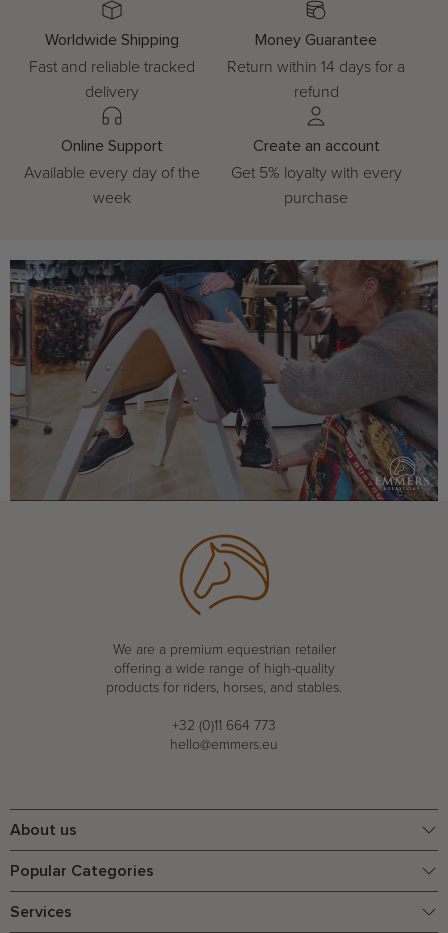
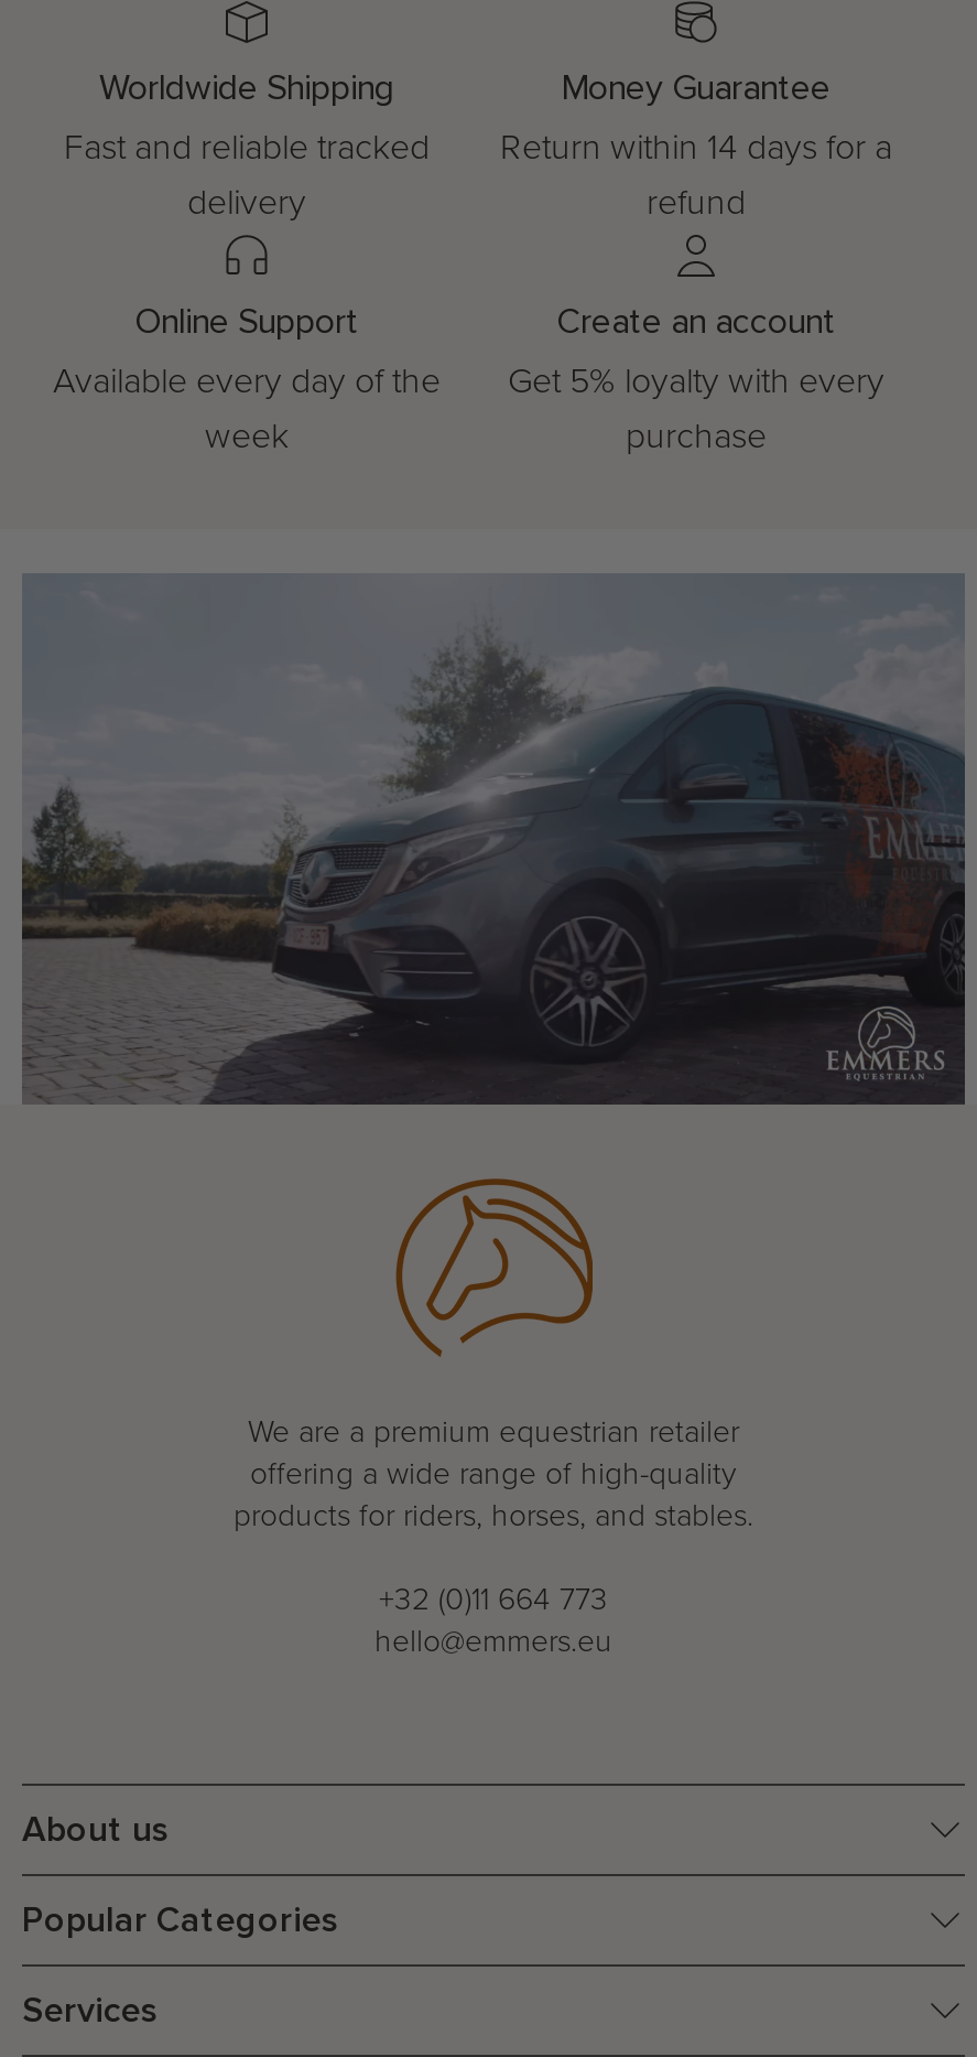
- [image]
+ [image]
